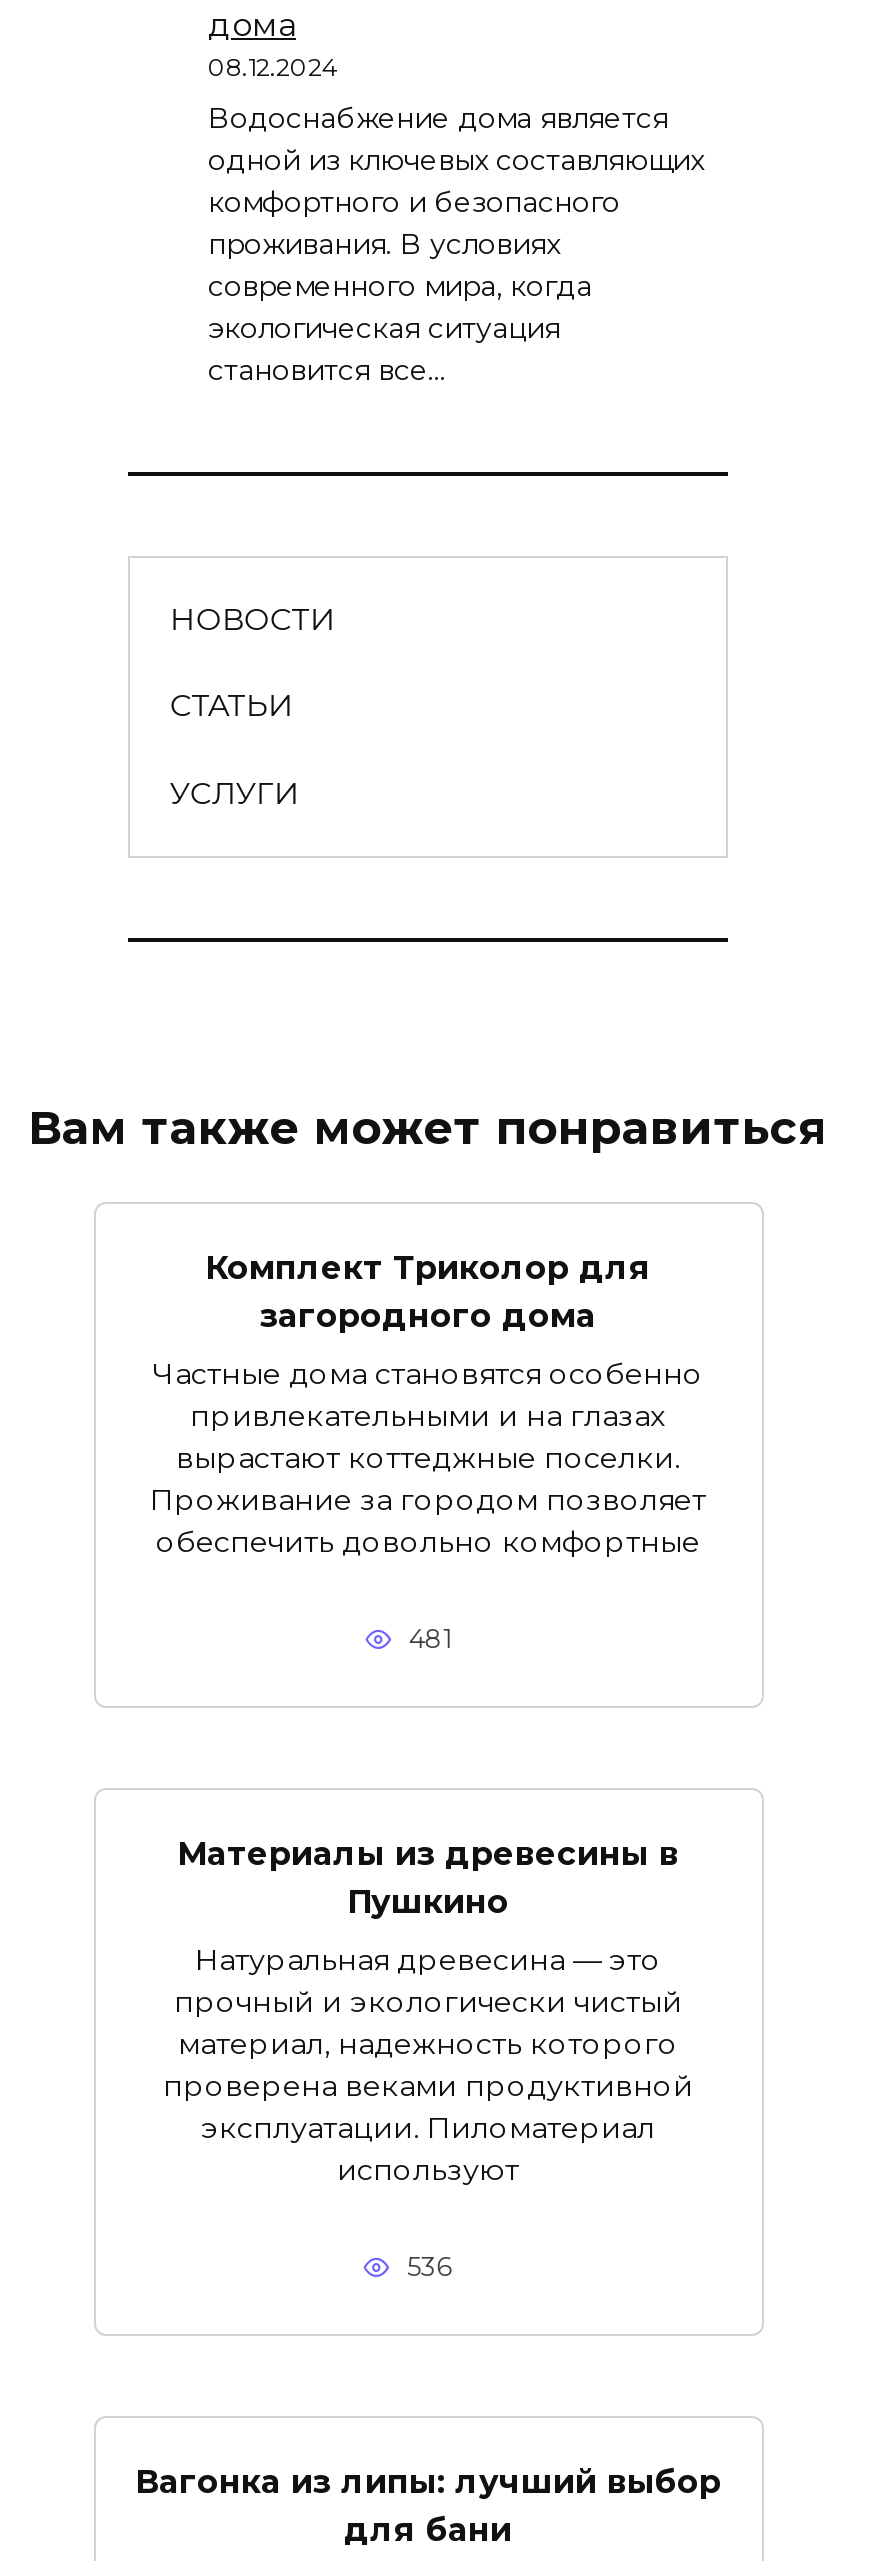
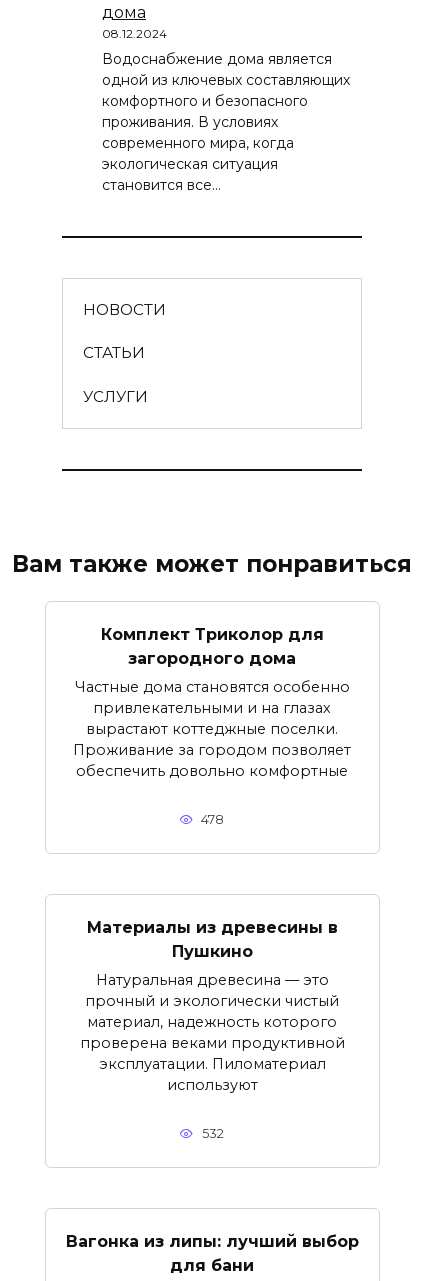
- 481
+ 478

- 536
+ 532
